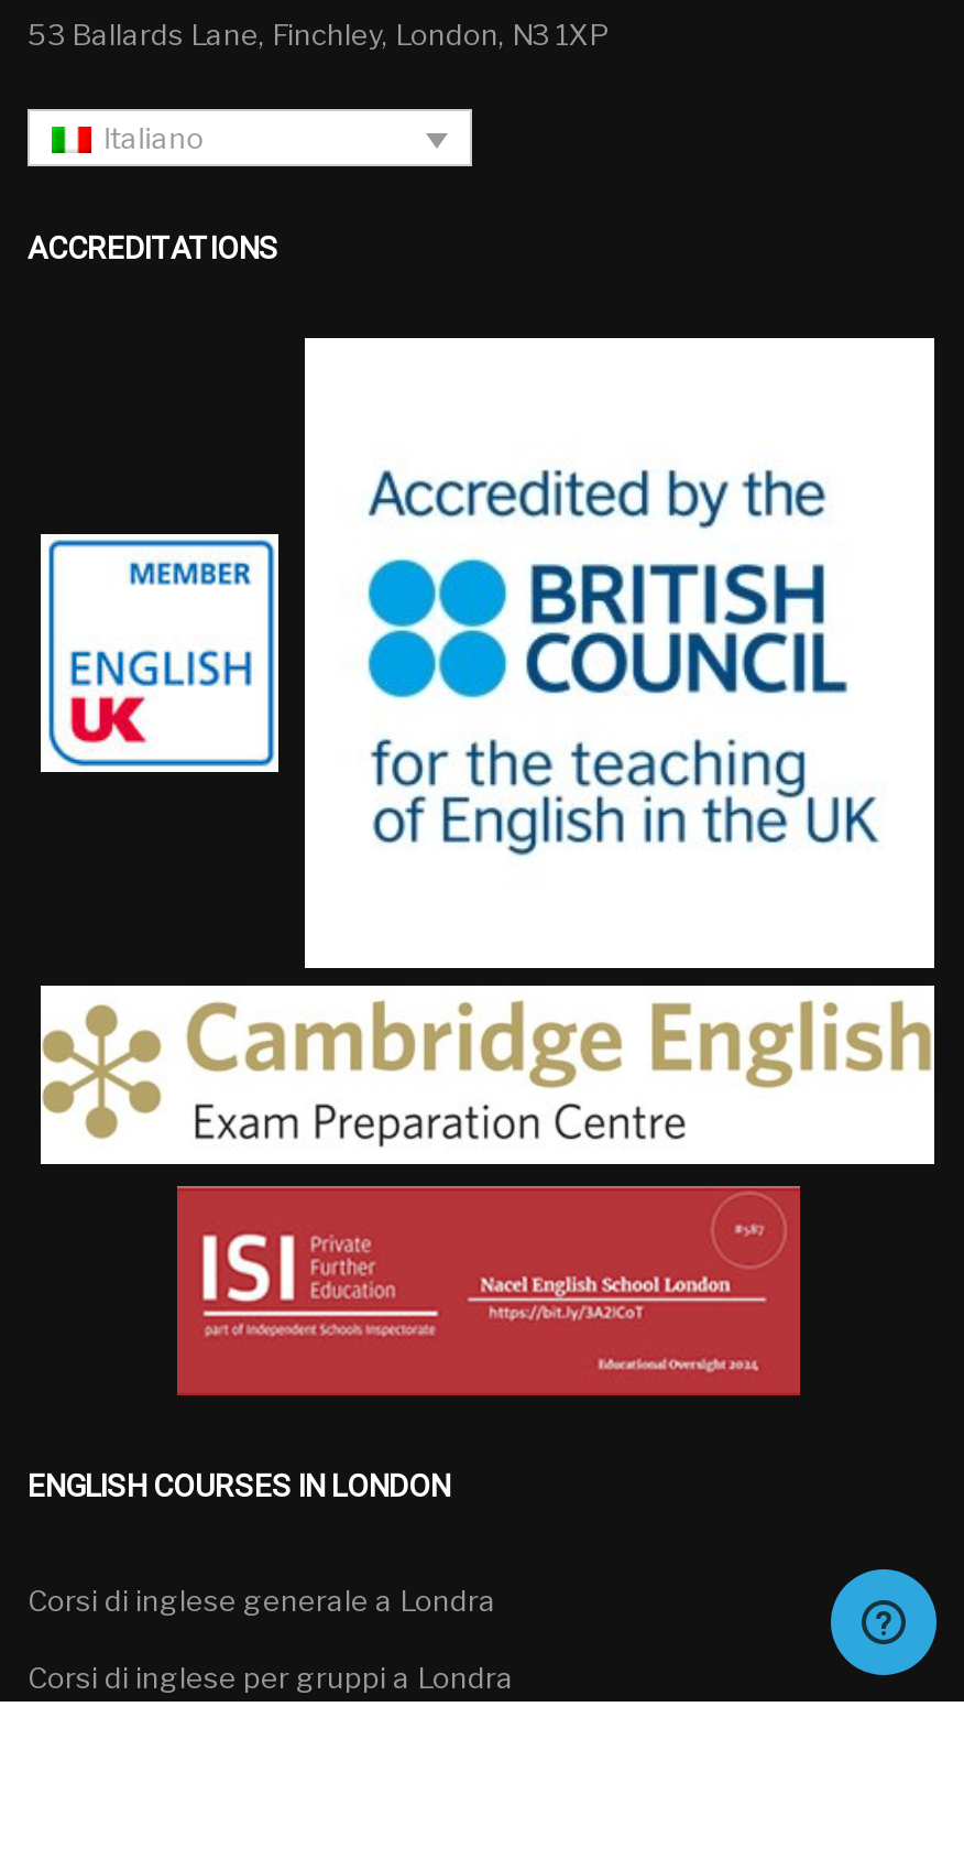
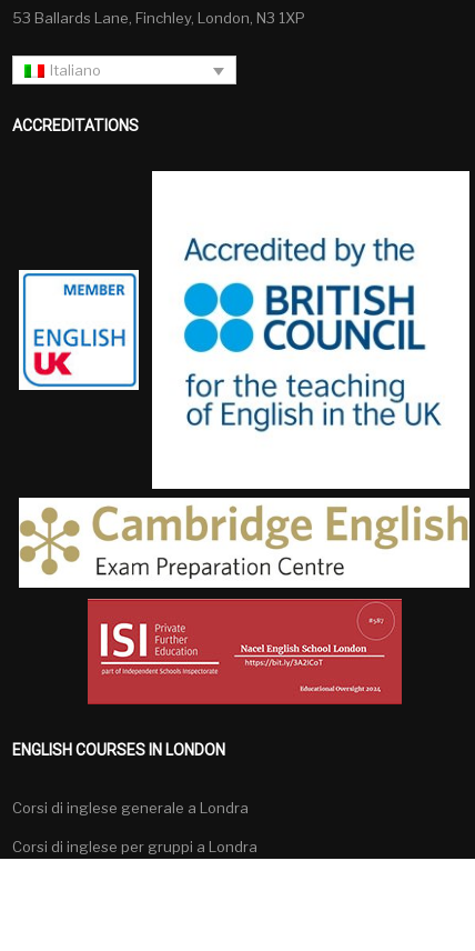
- [image]
